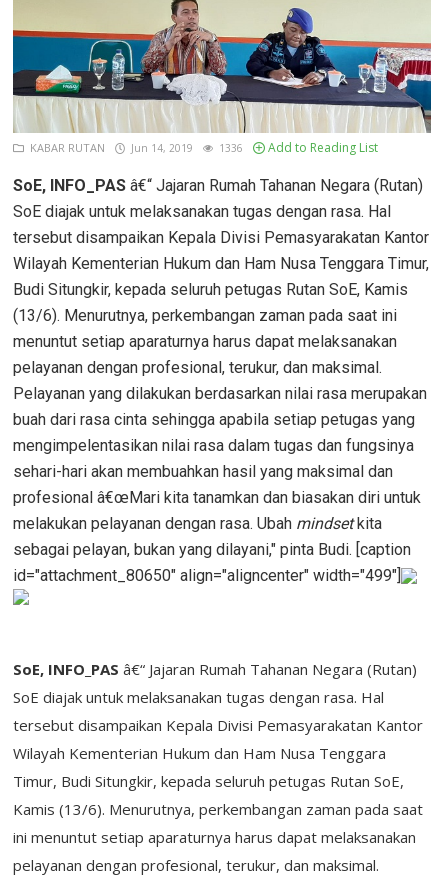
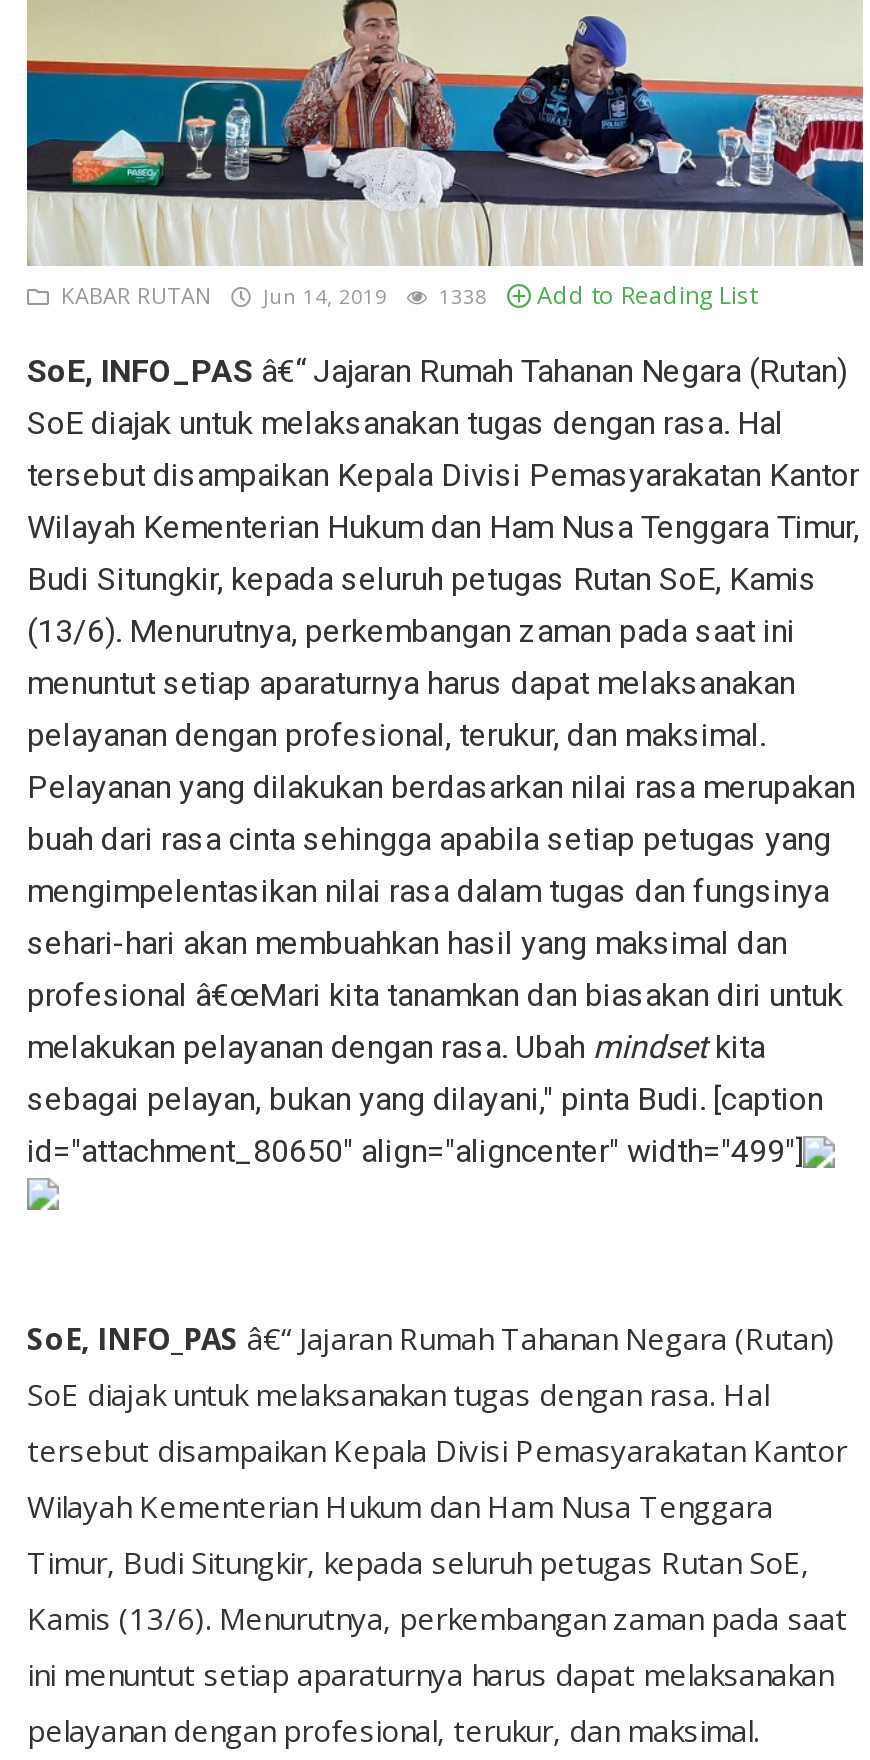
- 1336
+ 1338
